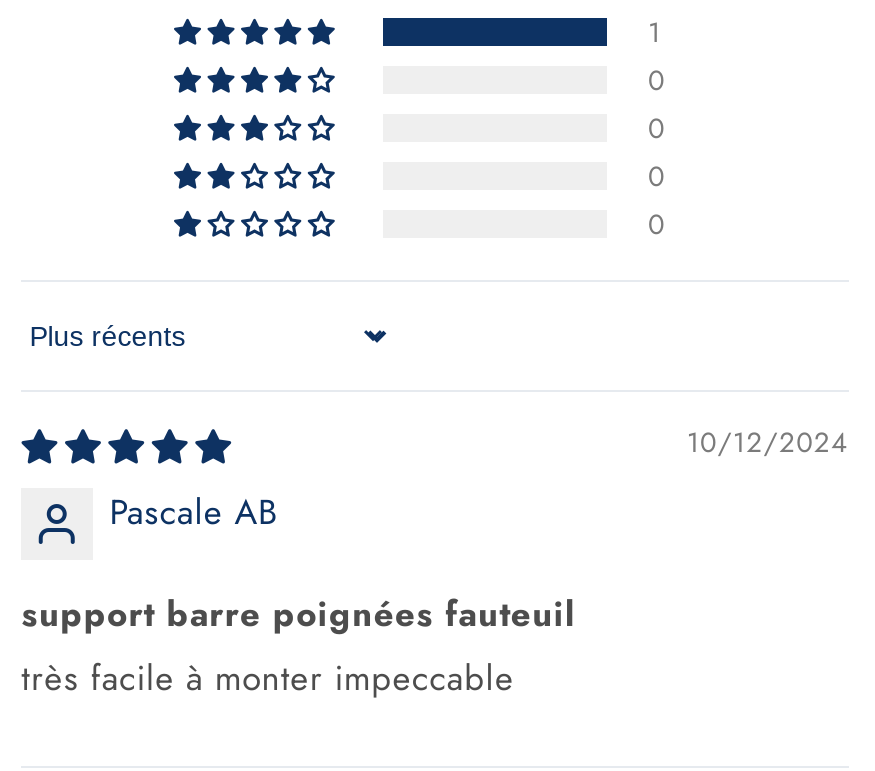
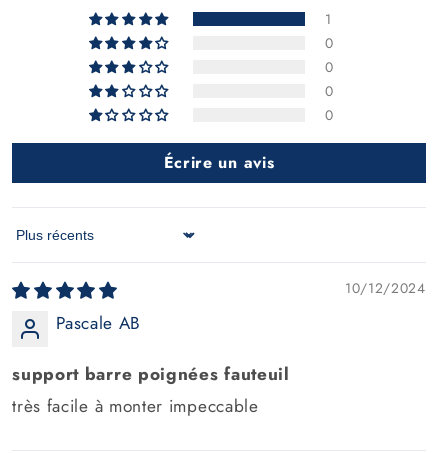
+ Écrire un avis
